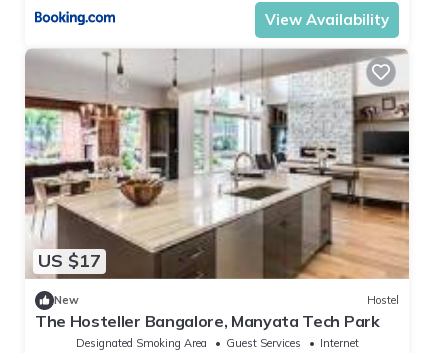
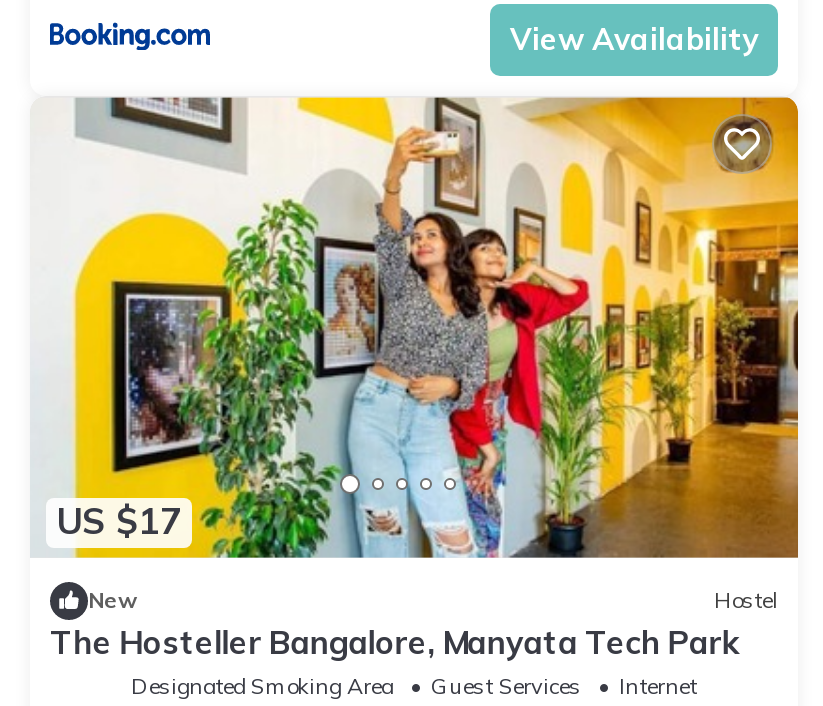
- [image]
+ [image]
